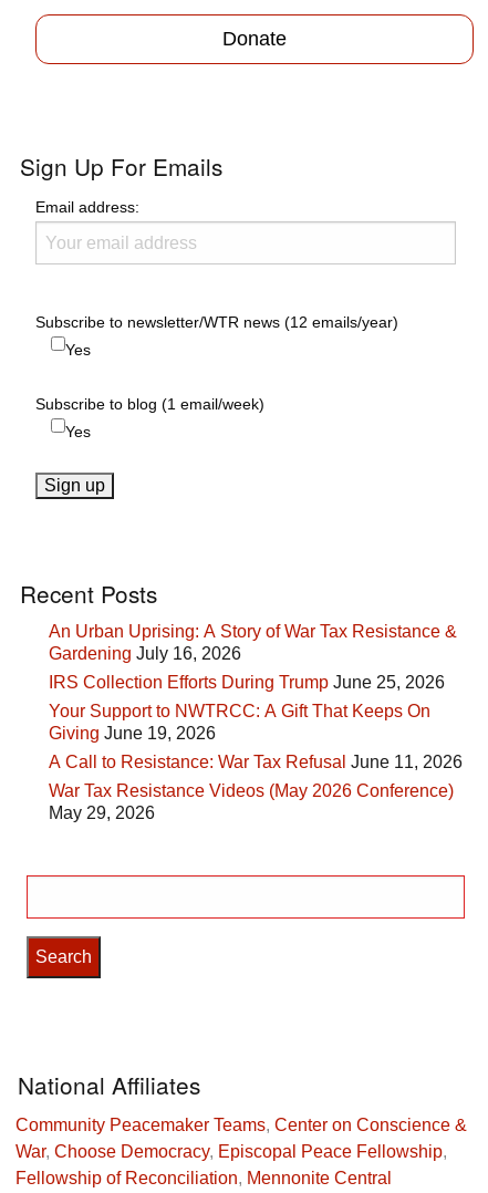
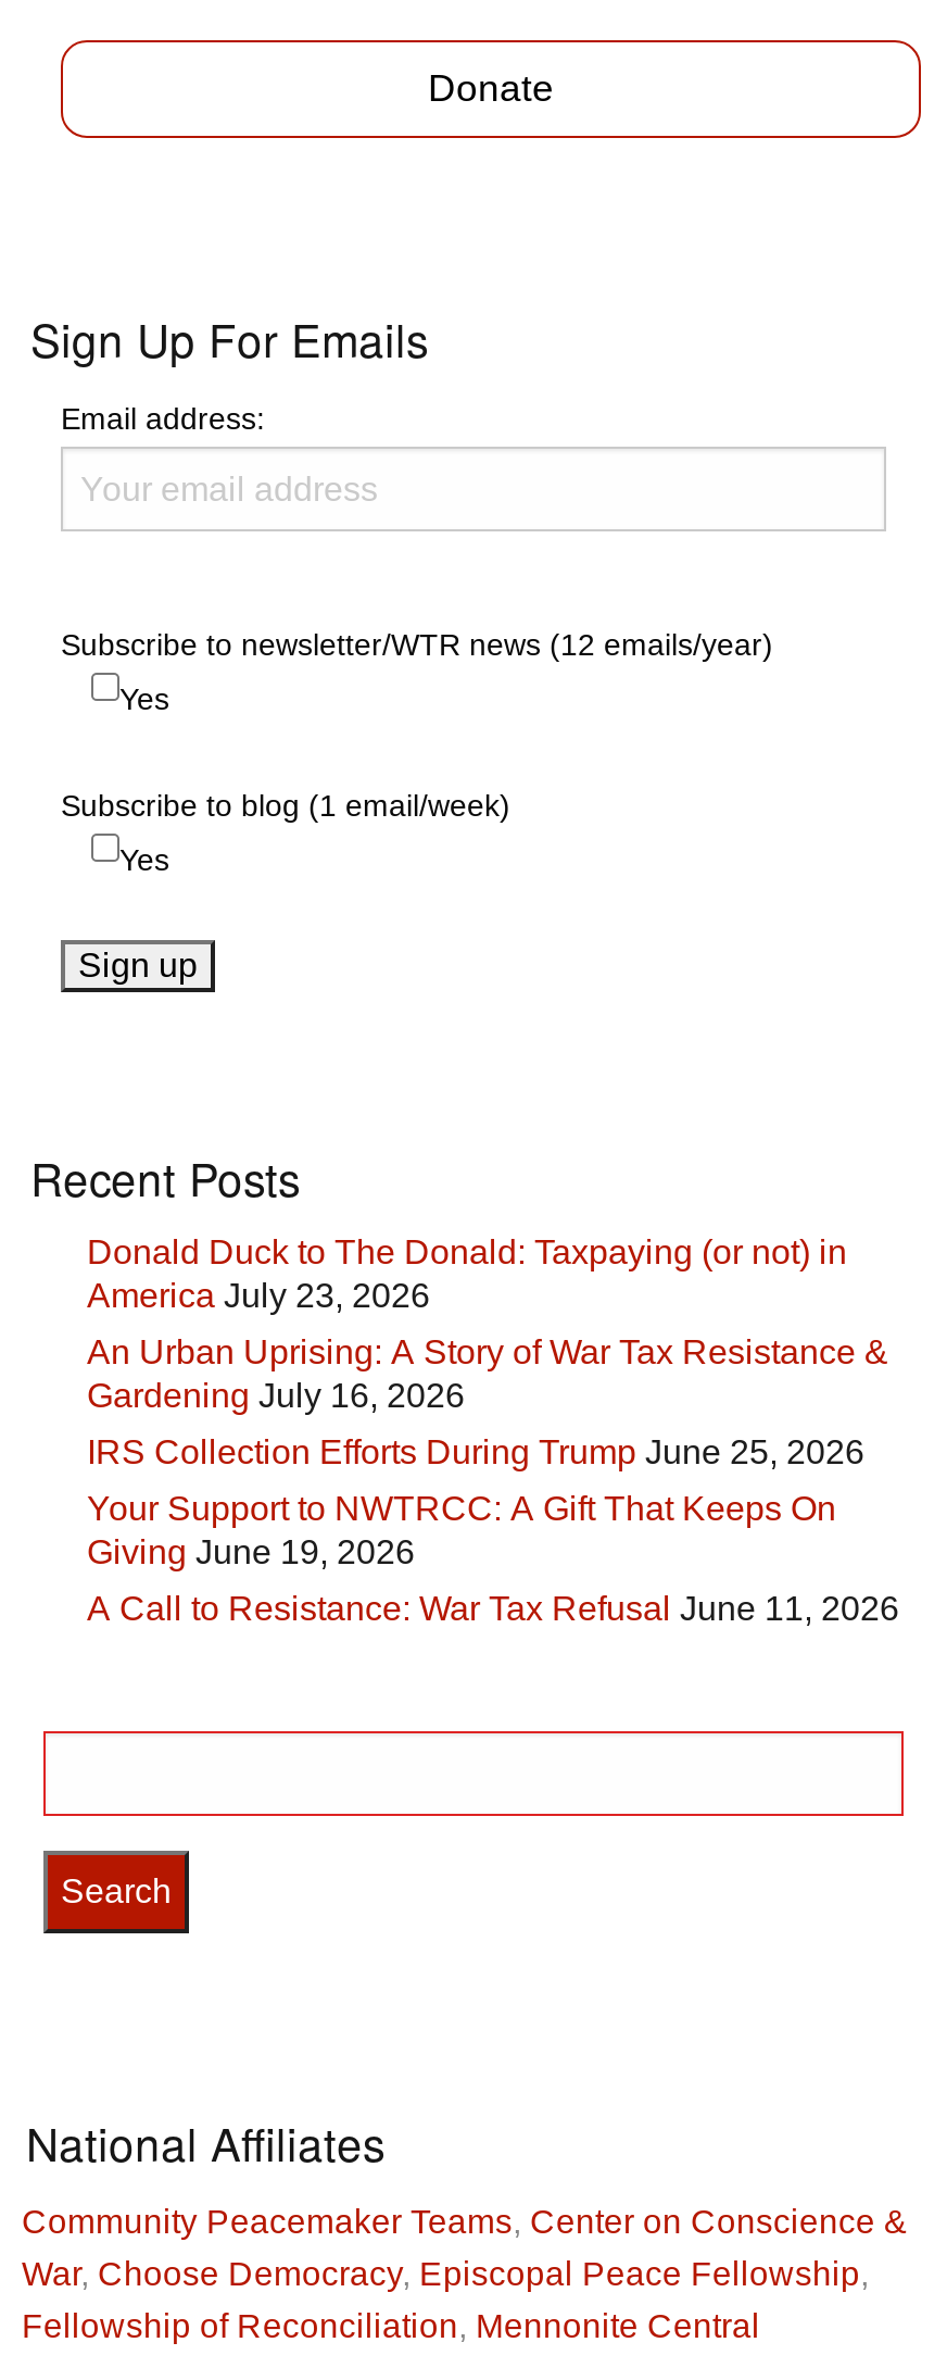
+ Donald Duck to The Donald: Taxpaying (or not) in
+ America July 23, 2026

moved down: An Urban Uprising: A Story of War Tax Resistance & | Gardening July 16, 2026 | IRS Collection Efforts During Trump June 25, 2026 | Your Support to NWTRCC: A Gift That Keeps On | Giving June 19, 2026 | A Call to Resistance: War Tax Refusal June 11, 2026

- War Tax Resistance Videos (May 2026 Conference)
- May 29, 2026
